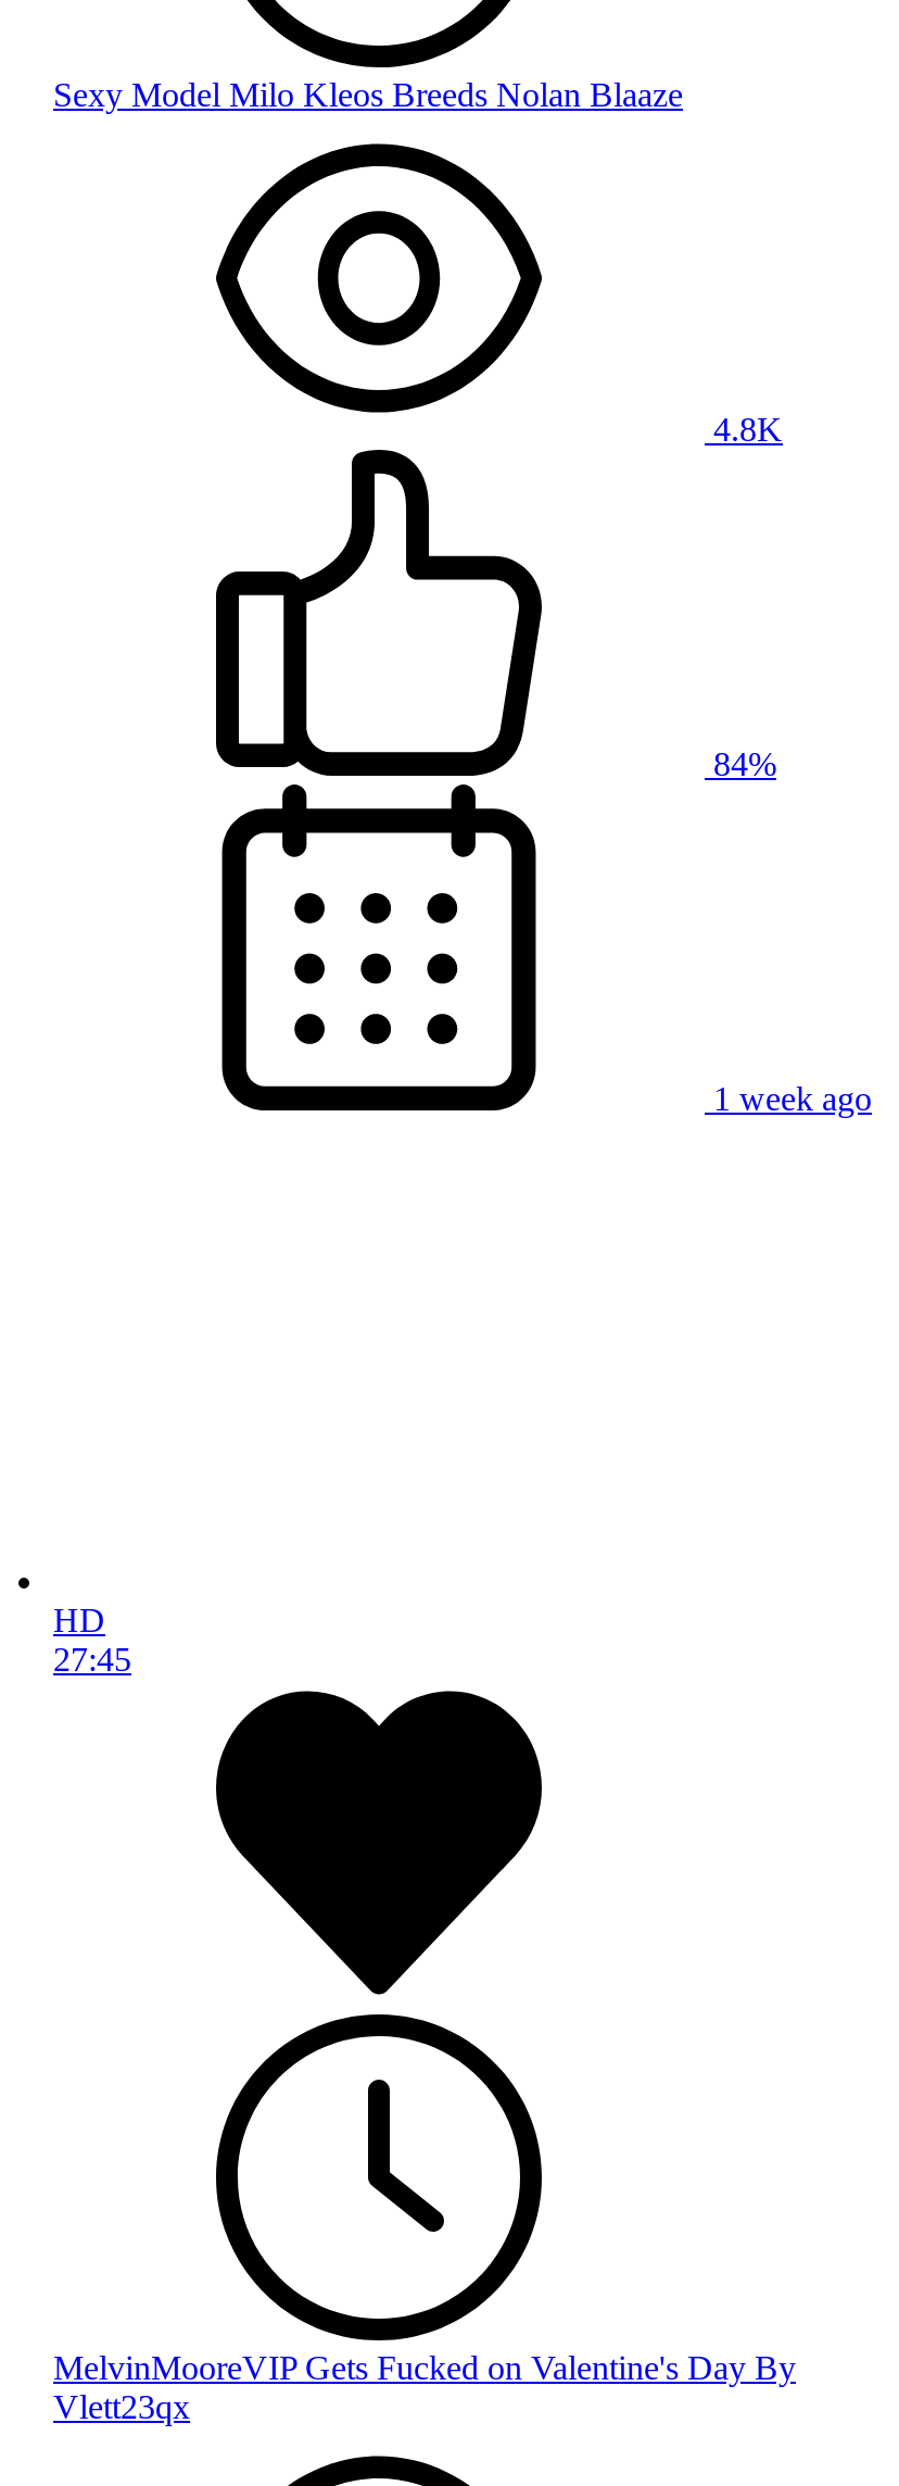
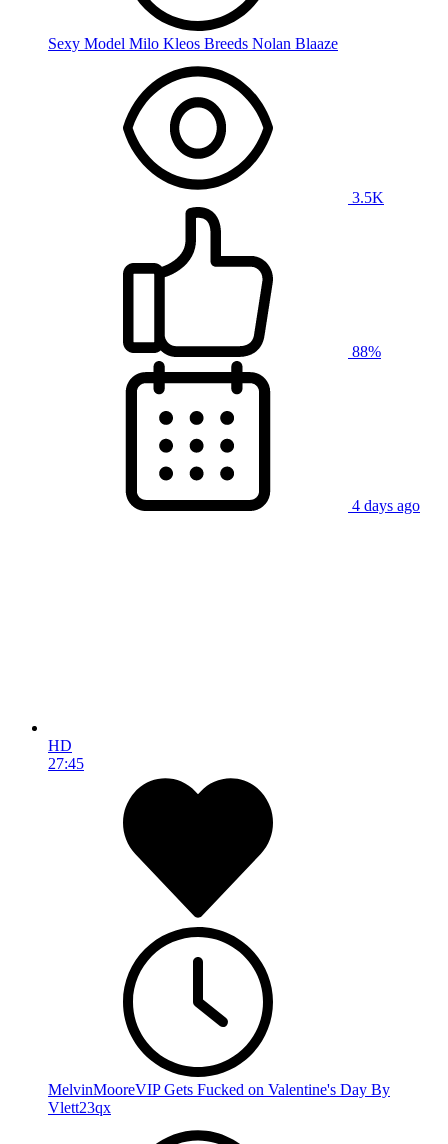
- 4.8K
+ 3.5K

- 84%
+ 88%

- 1 week ago
+ 4 days ago
